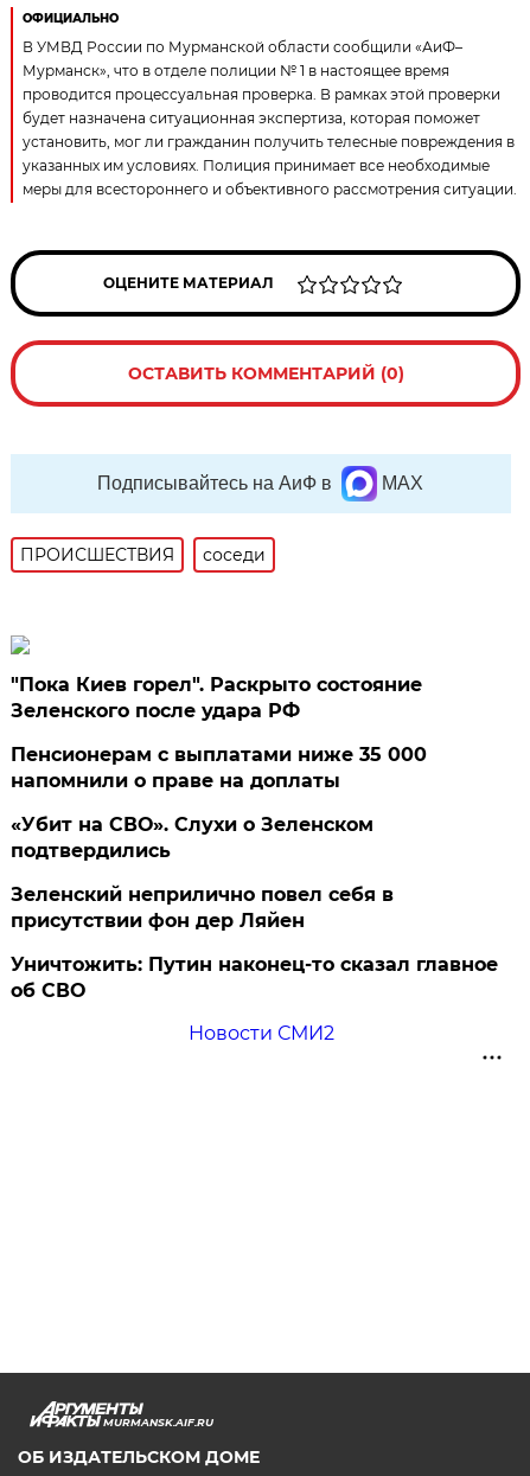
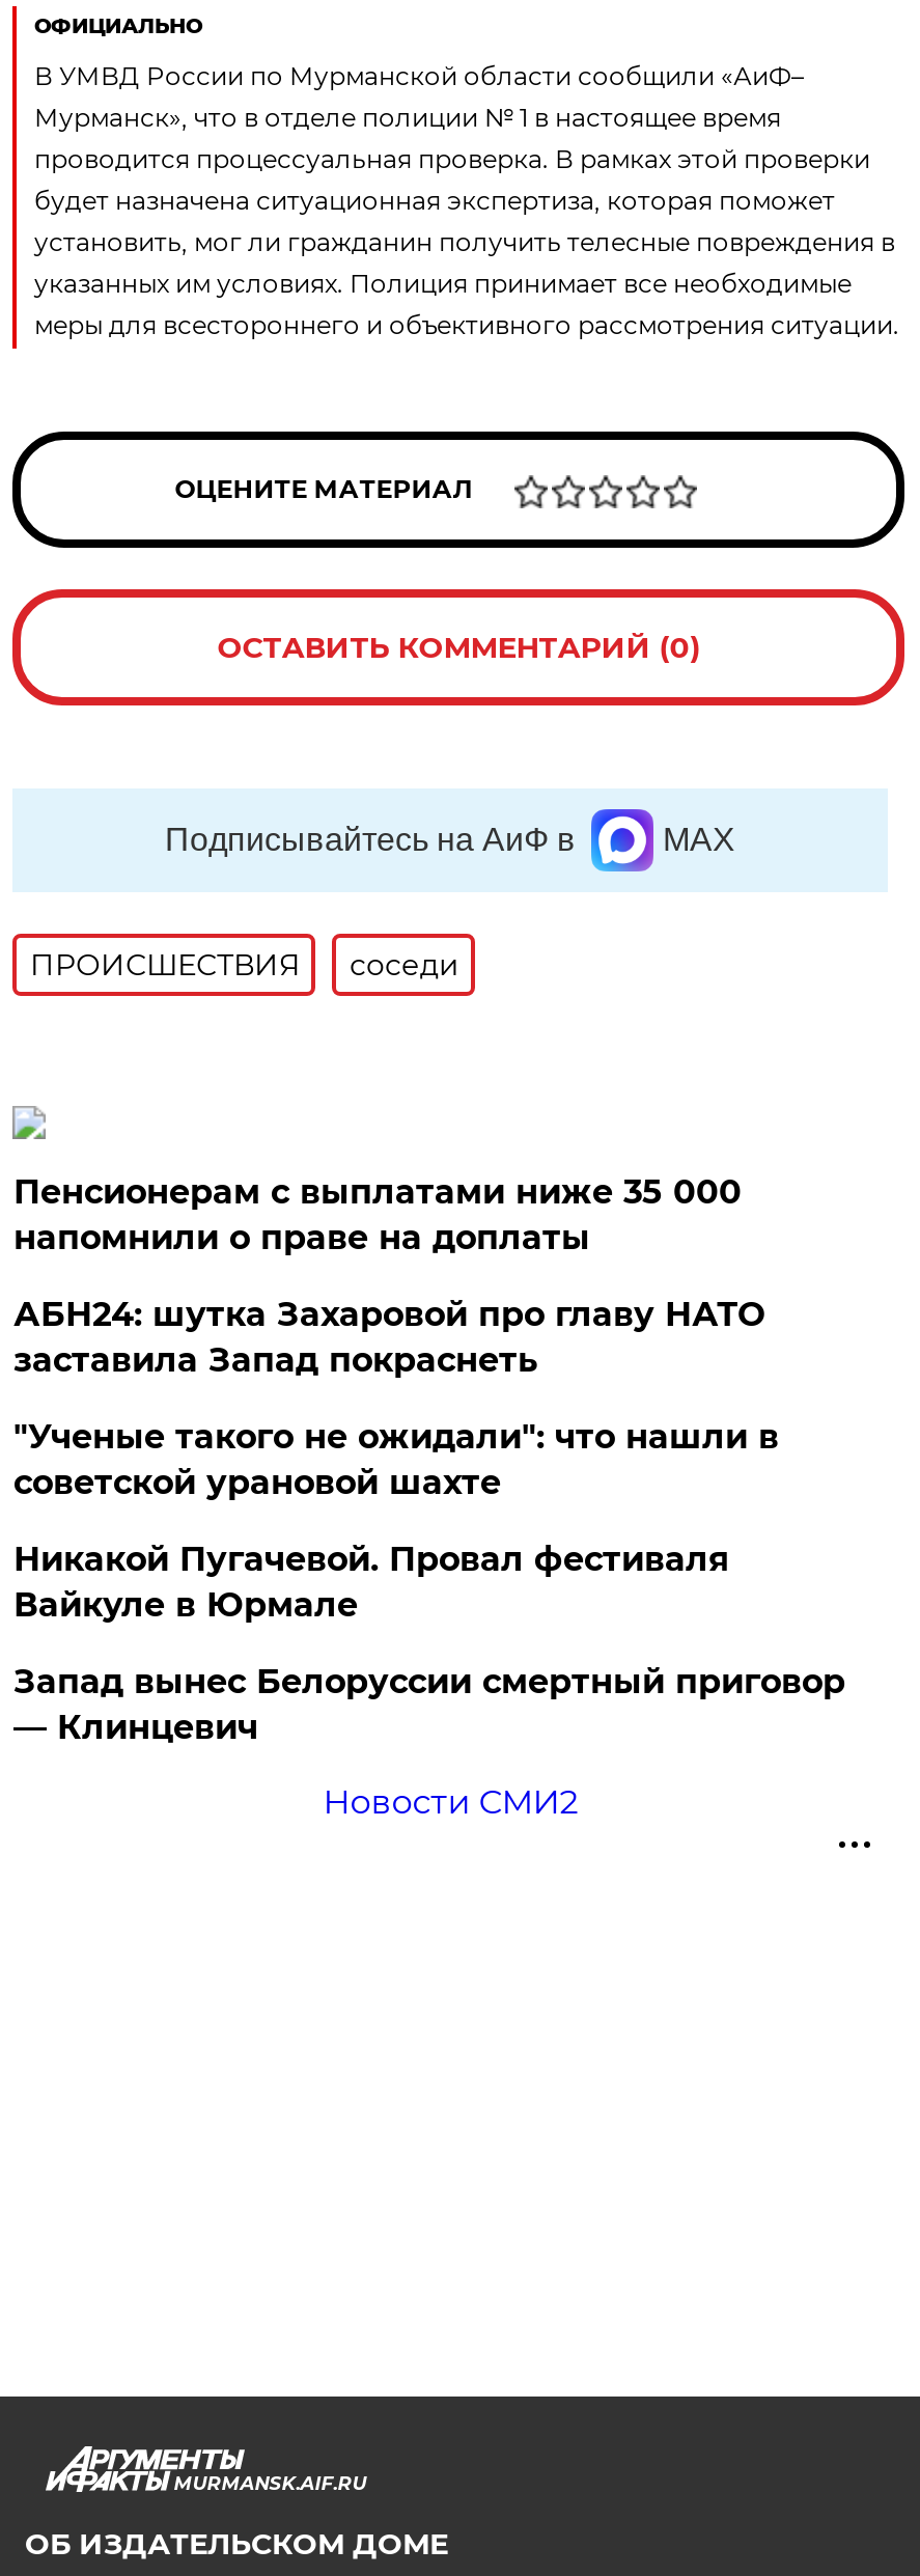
- "Пока Киев горел". Раскрыто состояние
- Зеленского после удара РФ

moved up: Пенсионерам с выплатами ниже 35 000 | напомнили о праве на доплаты

- «Убит на СВО». Слухи о Зеленском
- подтвердились
- Зеленский неприлично повел cебя в
- присутствии фон дер Ляйен
- Уничтожить: Путин наконец-то сказал главное
- об СВО
+ АБН24: шутка Захаровой про главу НАТО
+ заставила Запад покраснеть
+ "Ученые такого не ожидали": что нашли в
+ советской урановой шахте
+ Никакой Пугачевой. Провал фестиваля
+ Вайкуле в Юрмале
+ Запад вынес Белоруссии смертный приговор
+ — Клинцевич
